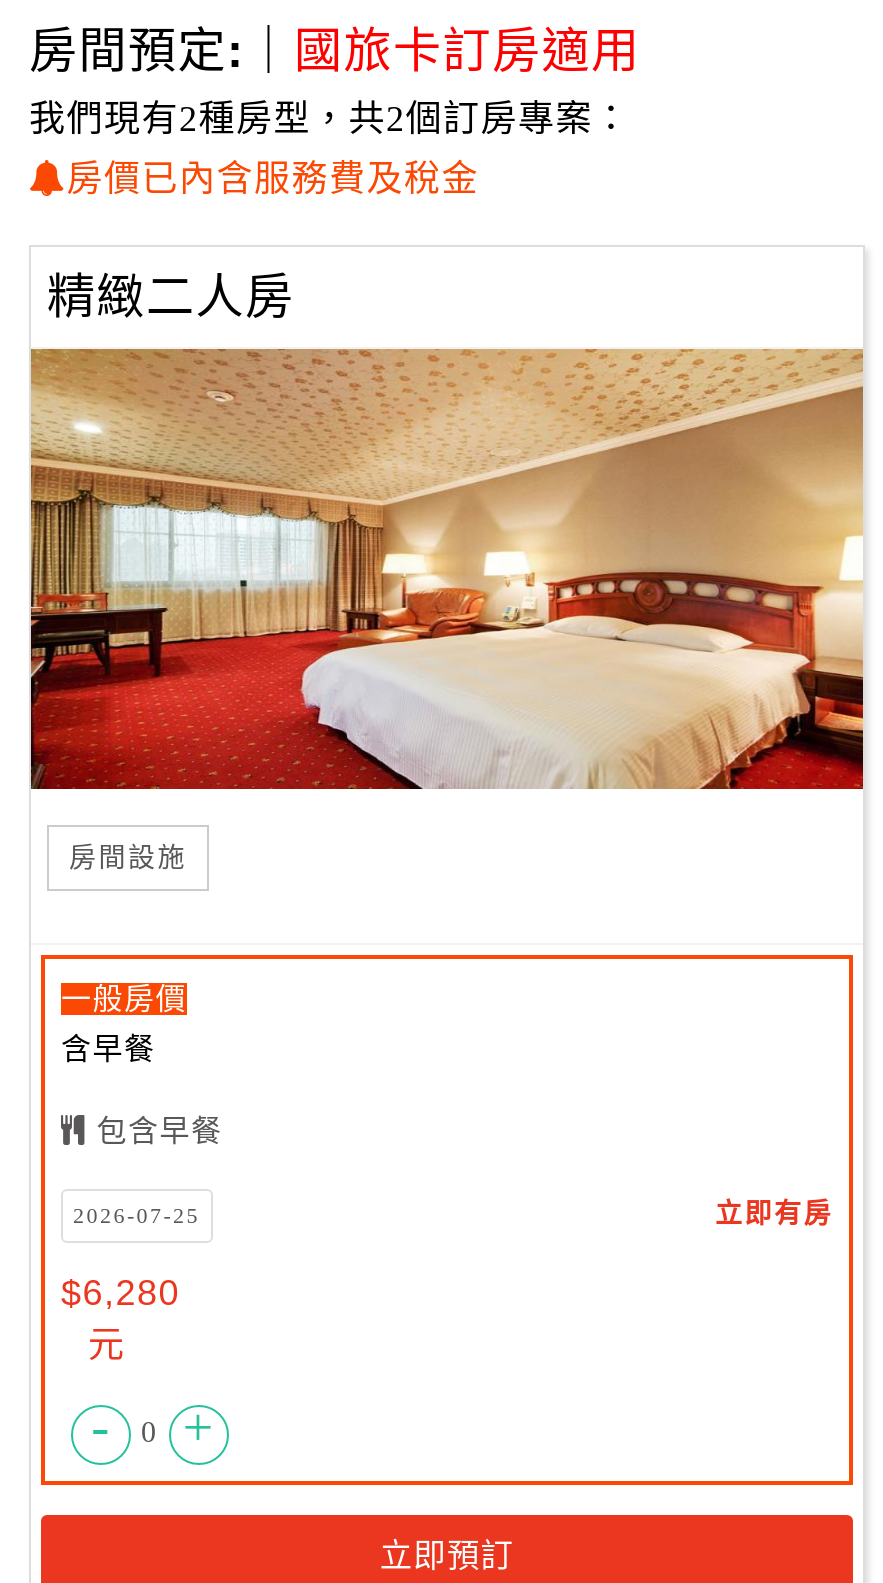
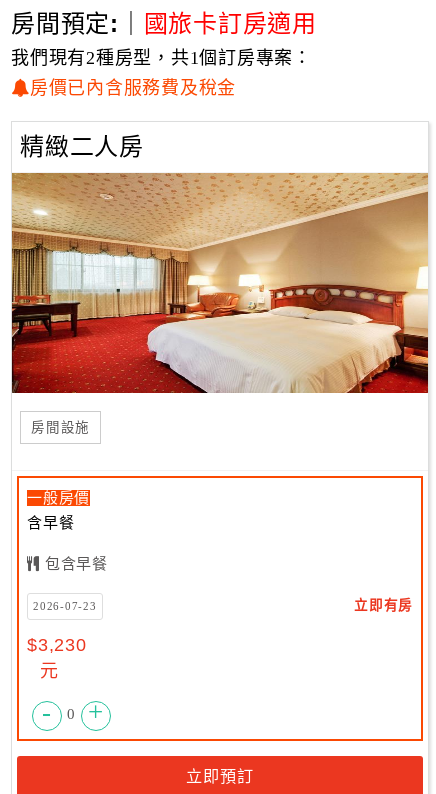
- 我們現有2種房型，共2個訂房專案：
+ 我們現有2種房型，共1個訂房專案：

- 2026-07-25
+ 2026-07-23

- $6,280
+ $3,230
